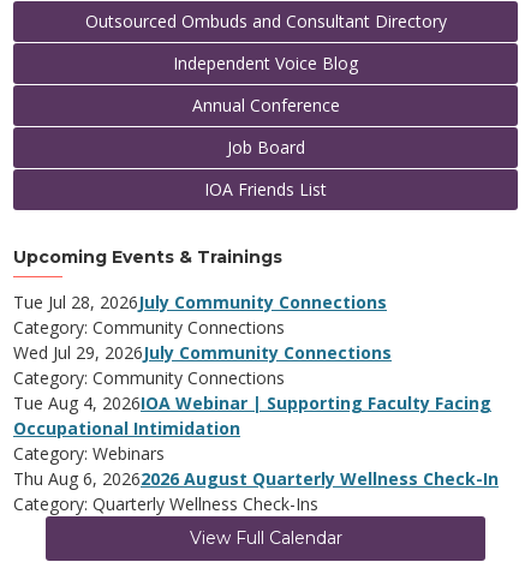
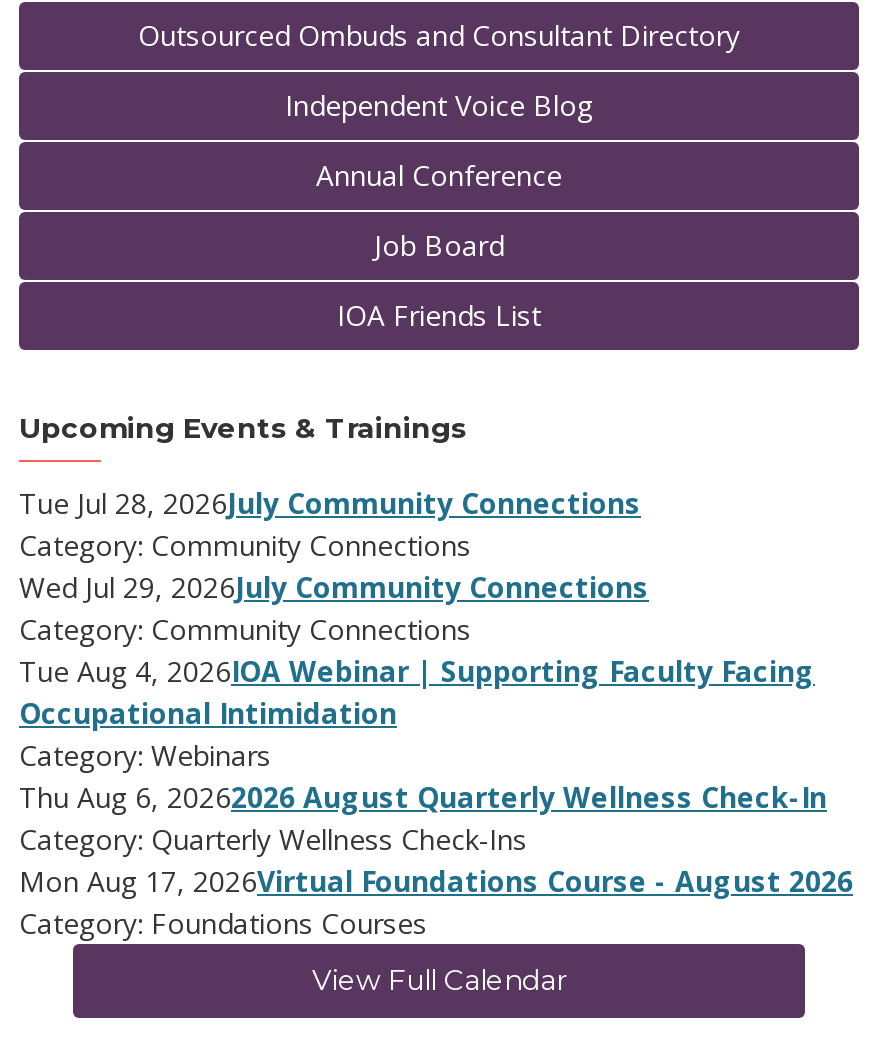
+ Mon Aug 17, 2026Virtual Foundations Course - August 2026
+ Category: Foundations Courses
